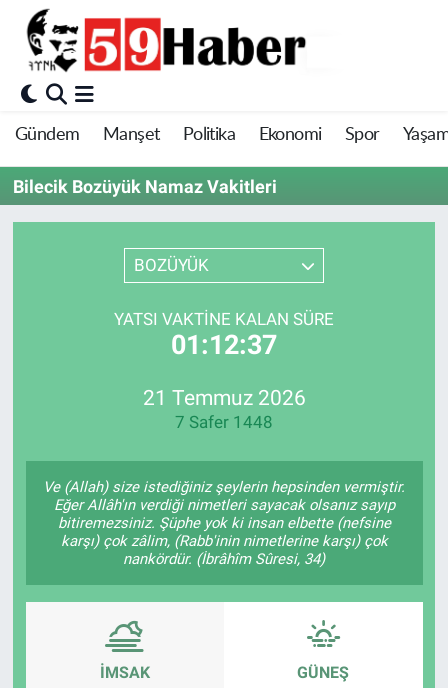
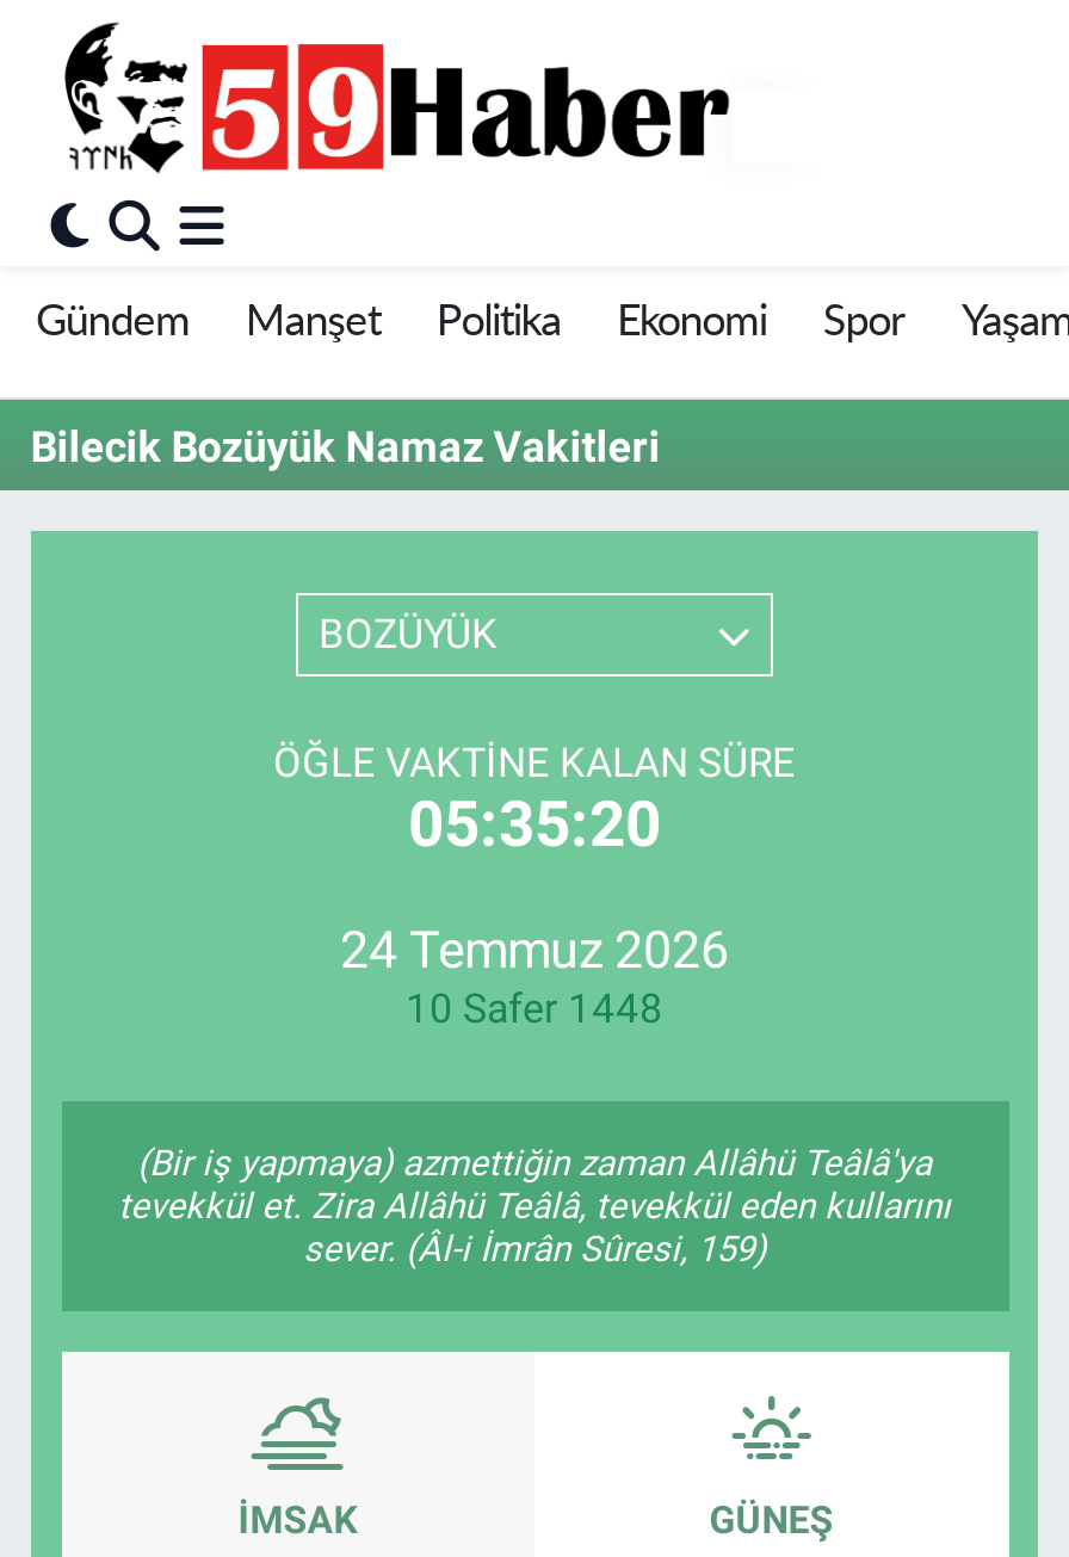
- YATSI VAKTINE KALAN SÜRE
- 01:12:37
+ ÖĞLE VAKTINE KALAN SÜRE
+ 05:35:20

- 21 Temmuz 2026
- 7 Safer 1448
+ 24 Temmuz 2026
+ 10 Safer 1448

- Ve (Allah) size istediğiniz şeylerin hepsinden vermiştir.
- Eğer Allâh'ın verdiği nimetleri sayacak olsanız sayıp
- bitiremezsiniz. Şüphe yok ki insan elbette (nefsine
- karşı) çok zâlim, (Rabb'inin nimetlerine karşı) çok
- nankördür. (İbrâhîm Sûresi, 34)
+ (Bir iş yapmaya) azmettiğin zaman Allâhü Teâlâ'ya
+ tevekkül et. Zira Allâhü Teâlâ, tevekkül eden kullarını
+ sever. (Âl-i İmrân Sûresi, 159)
